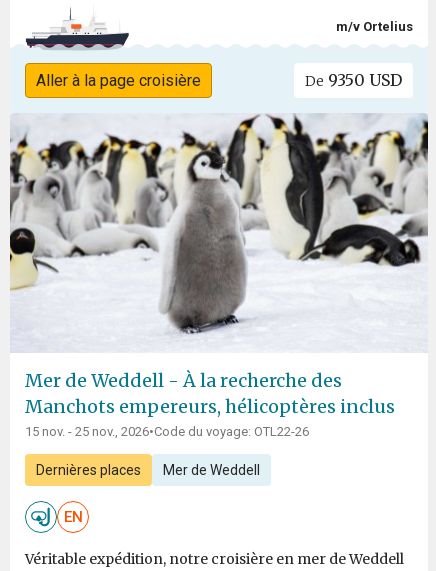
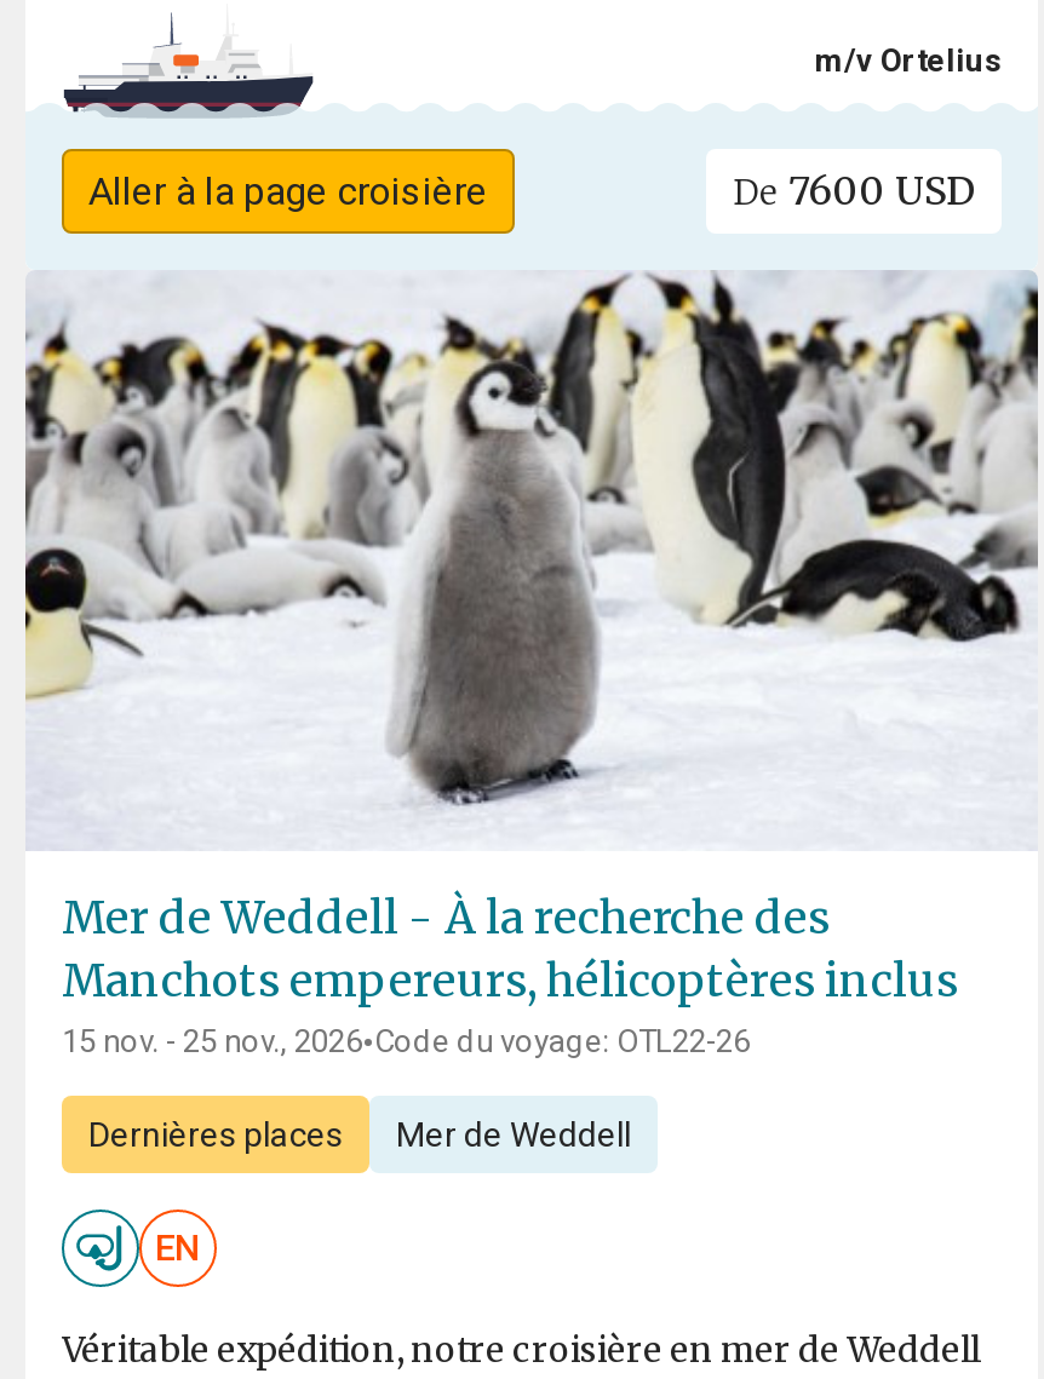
- De 9350 USD
+ De 7600 USD
